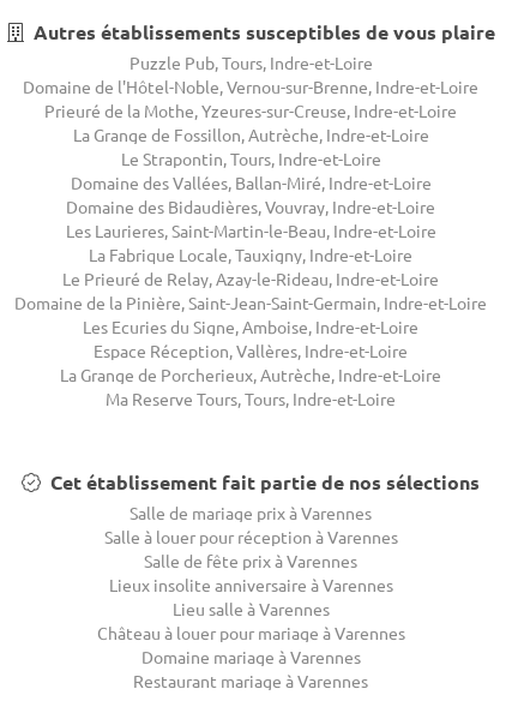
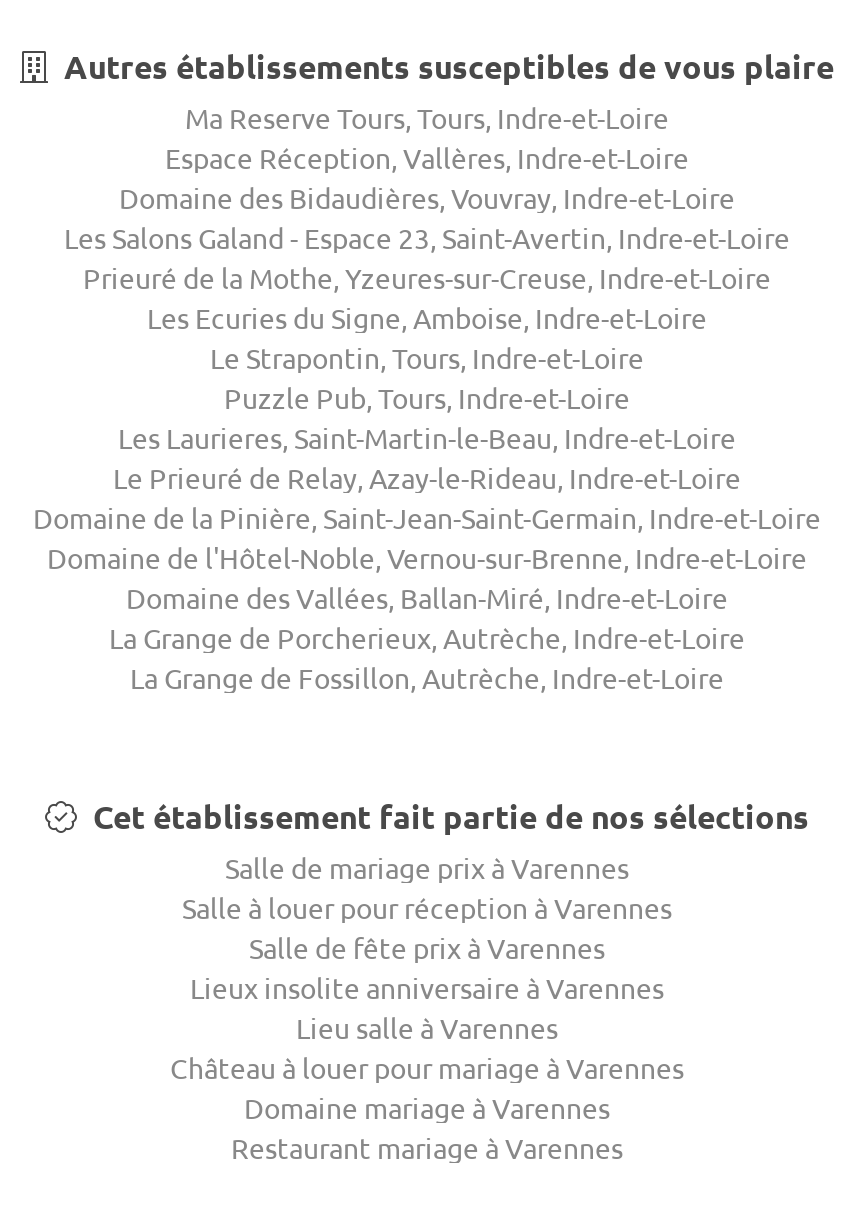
+ Les Salons Galand - Espace 23, Saint-Avertin, Indre-et-Loire

moved down: Puzzle Pub, Tours, Indre-et-Loire

moved down: Domaine de l'Hôtel-Noble, Vernou-sur-Brenne, Indre-et-Loire

moved up: Prieuré de la Mothe, Yzeures-sur-Creuse, Indre-et-Loire

moved down: La Grange de Fossillon, Autrèche, Indre-et-Loire

moved up: Le Strapontin, Tours, Indre-et-Loire

moved down: Domaine des Vallées, Ballan-Miré, Indre-et-Loire

moved up: Domaine des Bidaudières, Vouvray, Indre-et-Loire

moved down: Les Laurieres, Saint-Martin-le-Beau, Indre-et-Loire

- La Fabrique Locale, Tauxigny, Indre-et-Loire

moved up: Les Ecuries du Signe, Amboise, Indre-et-Loire | Espace Réception, Vallères, Indre-et-Loire

moved up: Ma Reserve Tours, Tours, Indre-et-Loire
